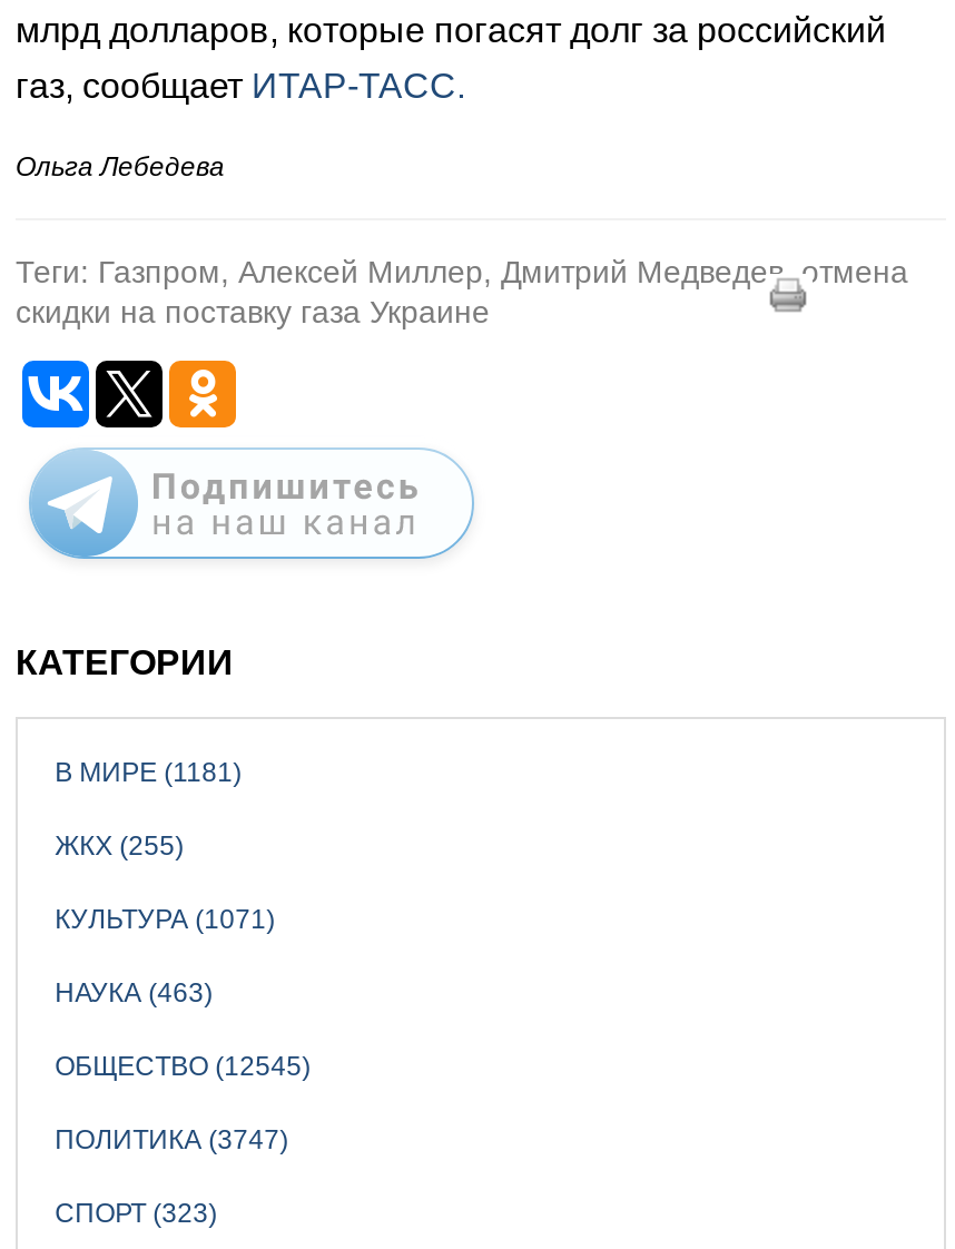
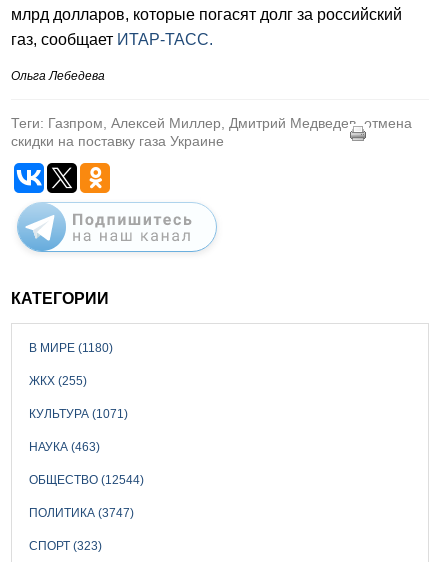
- В МИРЕ (1181)
+ В МИРЕ (1180)

- ОБЩЕСТВО (12545)
+ ОБЩЕСТВО (12544)
